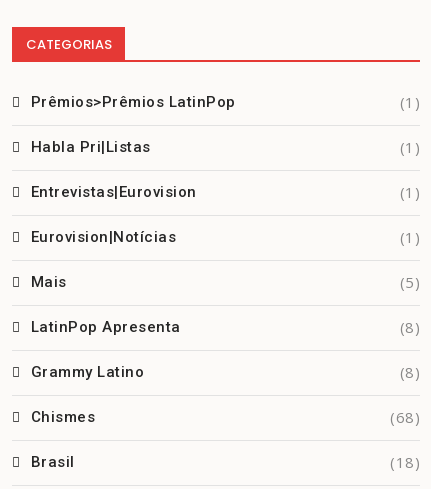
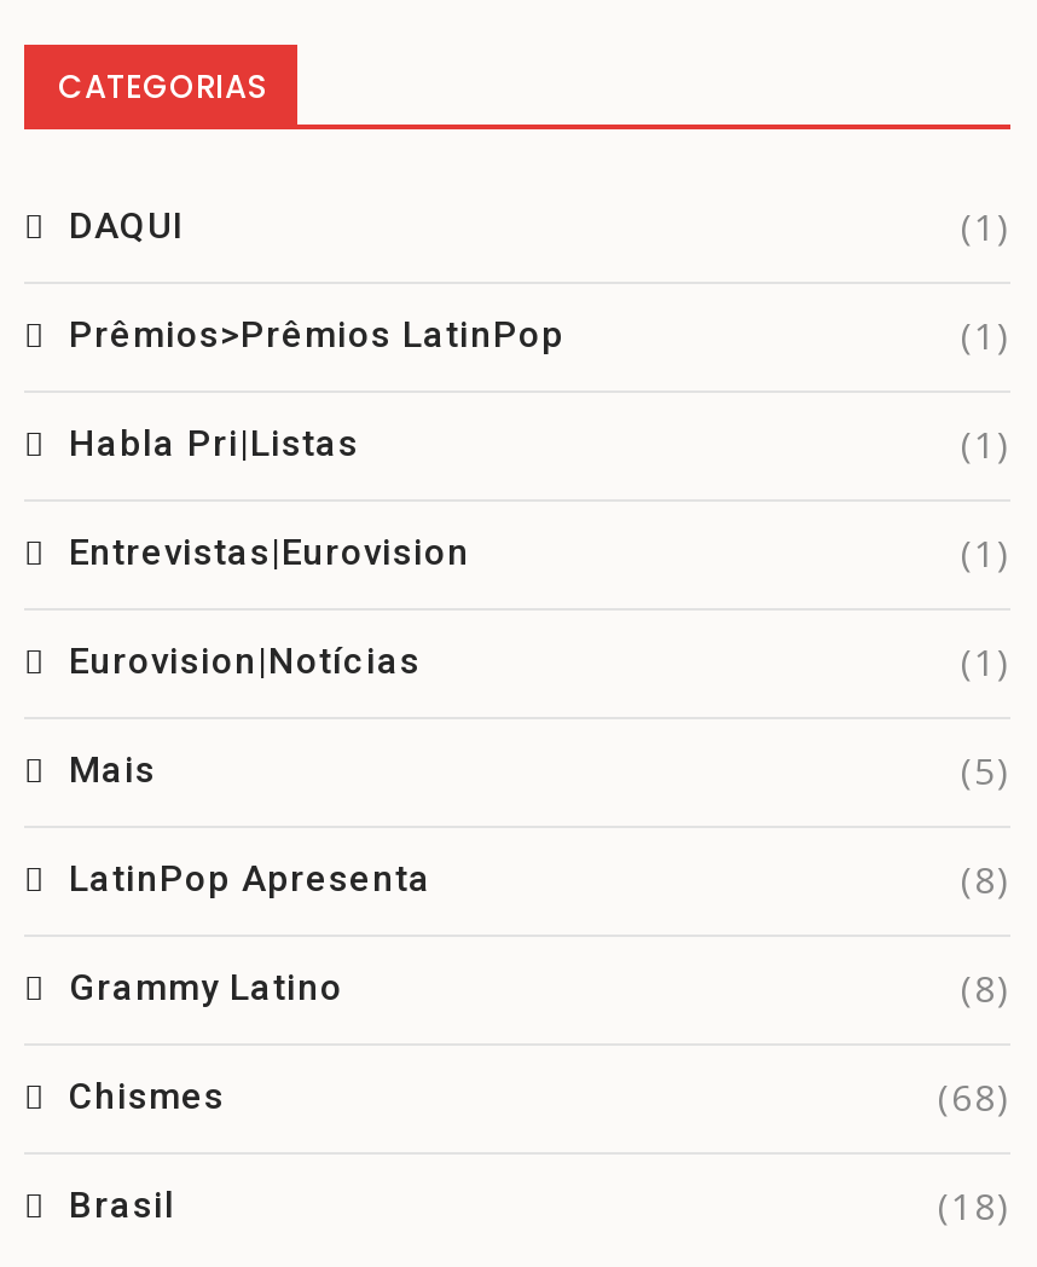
+ DAQUI
+ (1)
